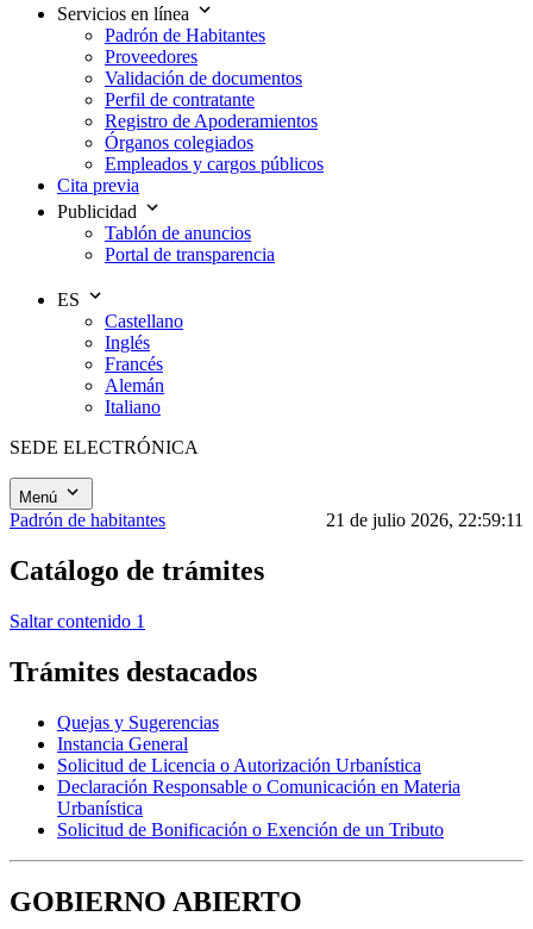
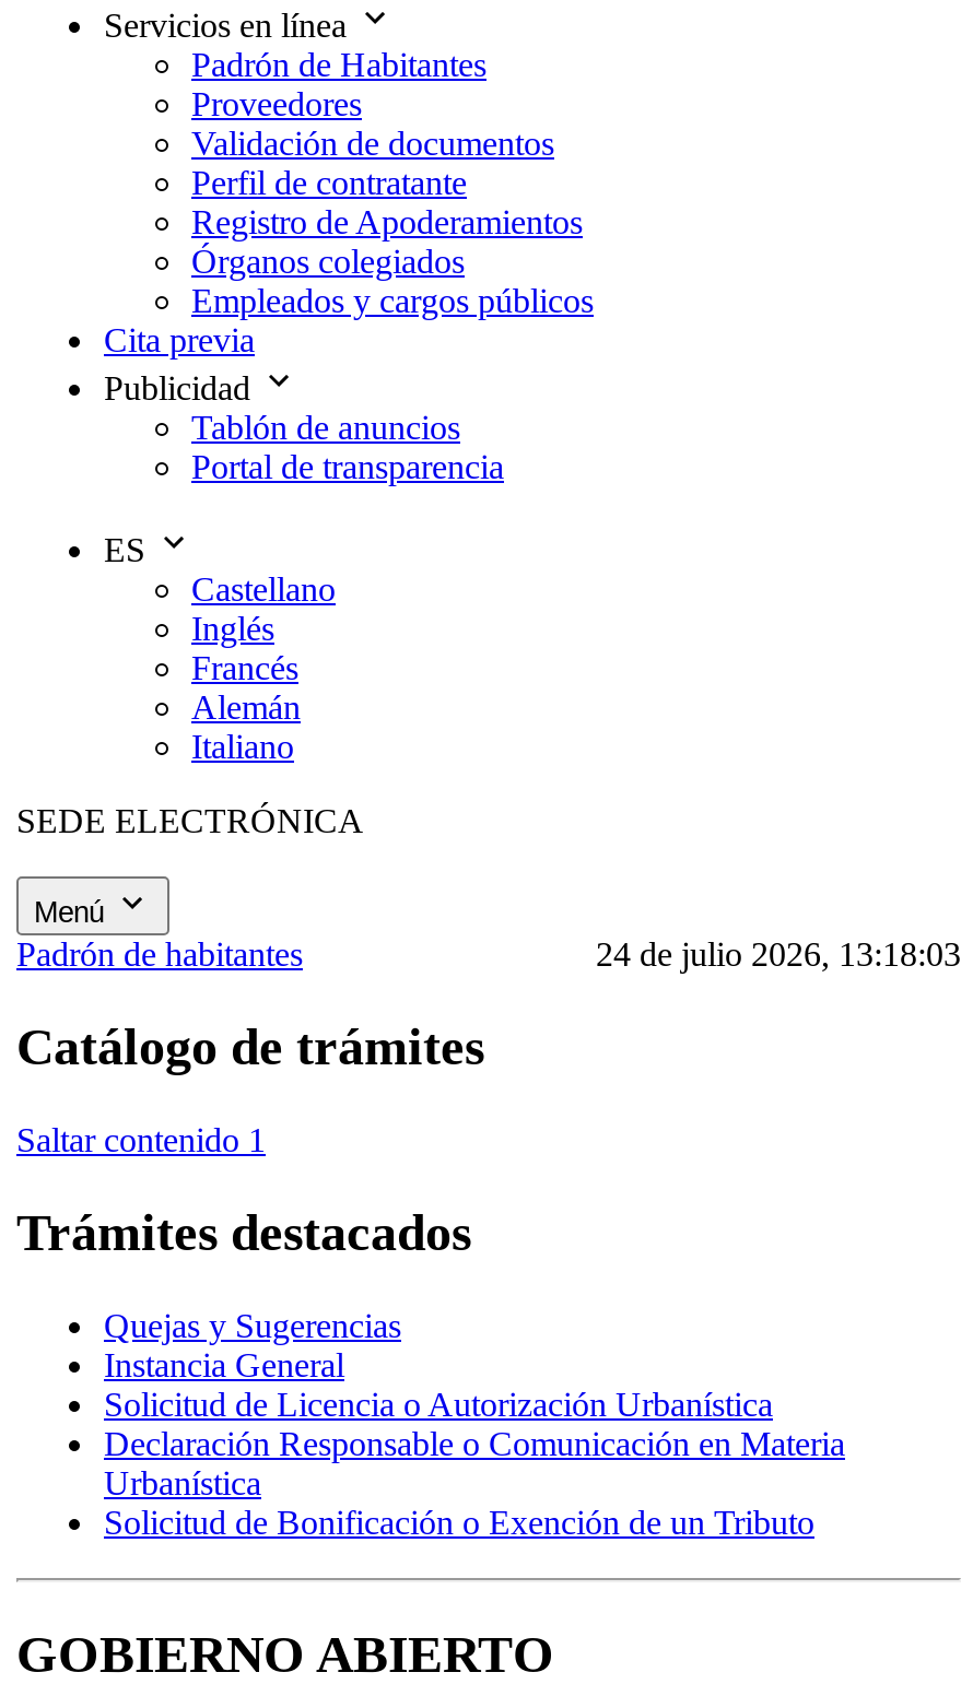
- 21 de julio 2026, 22:59:11
+ 24 de julio 2026, 13:18:03
